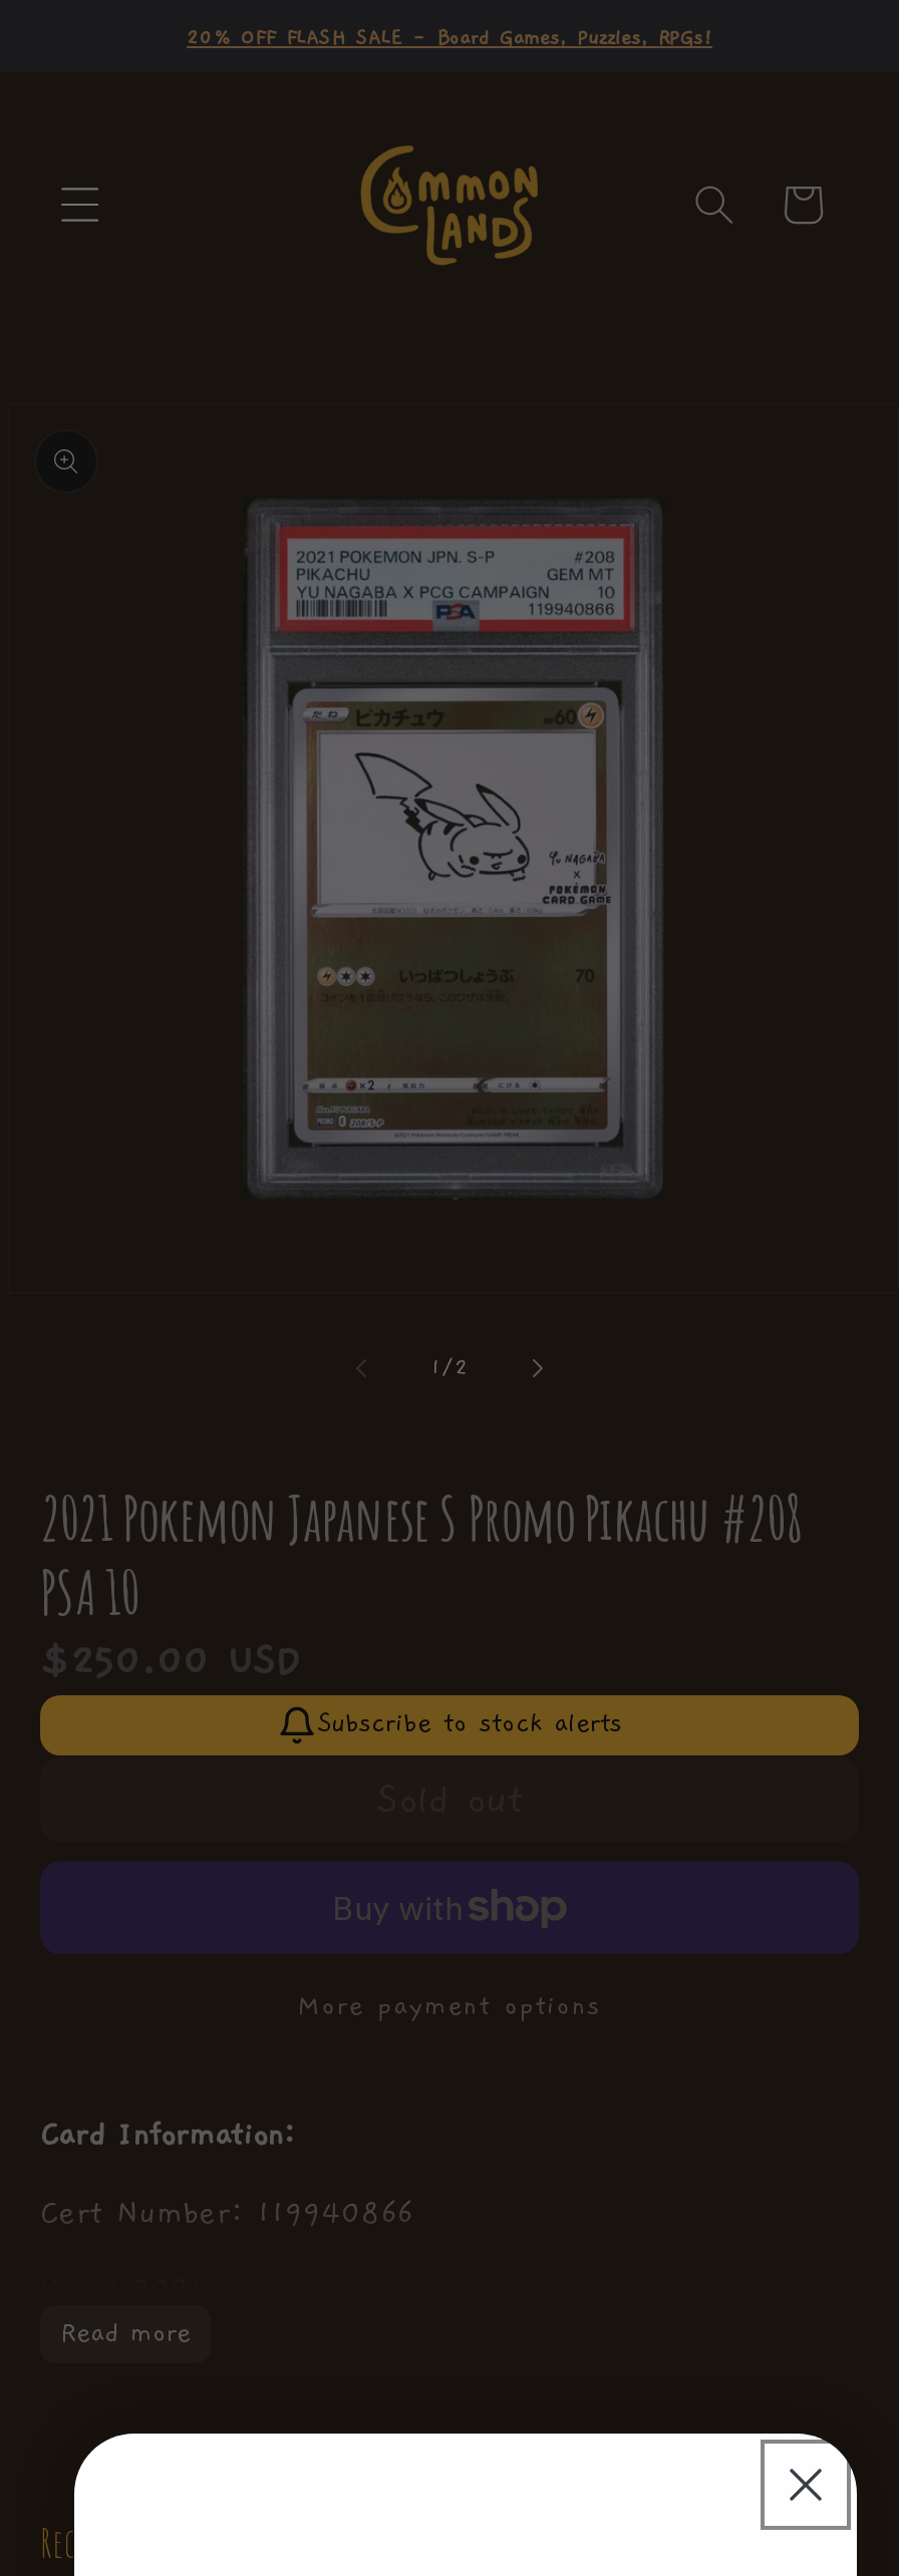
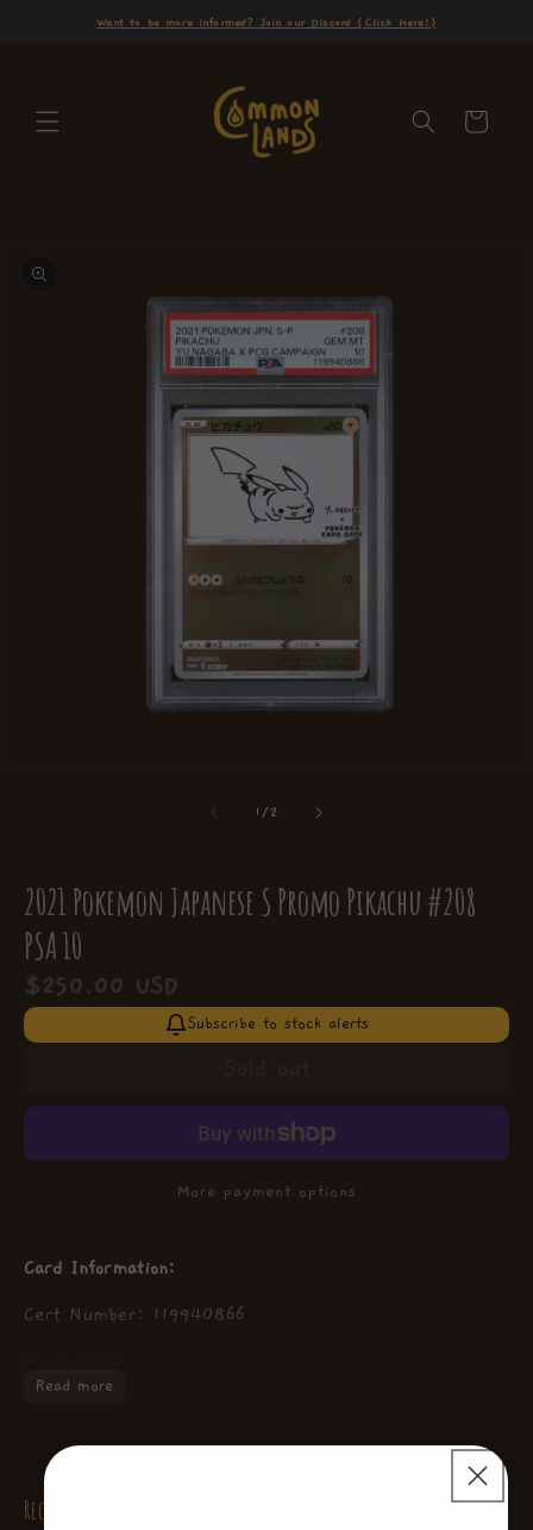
- 20% OFF FLASH SALE - Board Games, Puzzles, RPGs!
+ Want to be more informed? Join our Discord (Click Here!)
